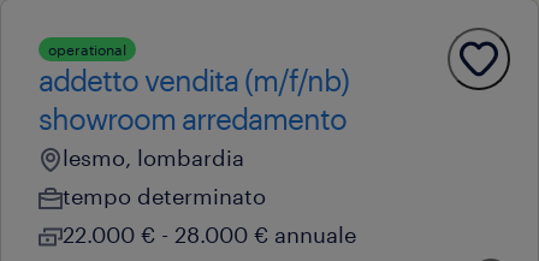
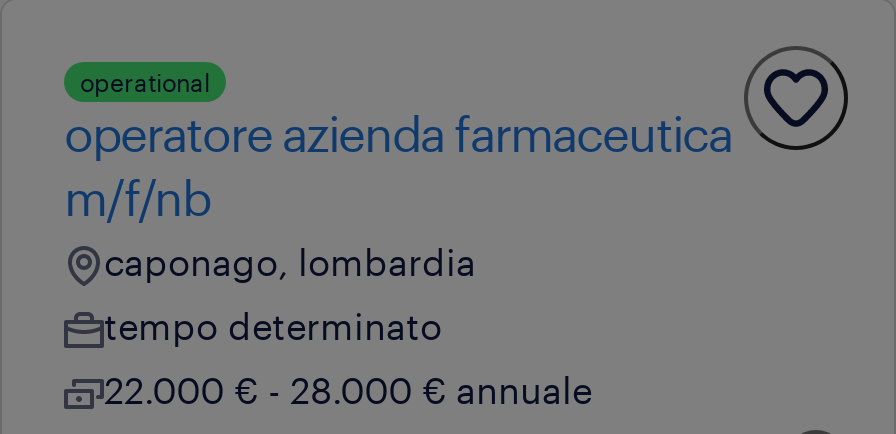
- addetto vendita (m/f/nb)
- showroom arredamento
- lesmo, lombardia
+ operatore azienda farmaceutica
+ m/f/nb
+ caponago, lombardia
